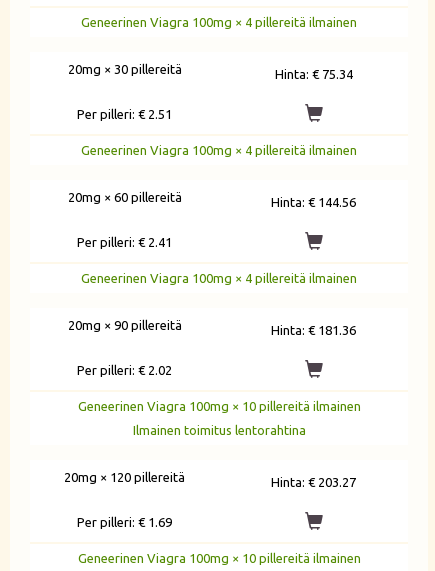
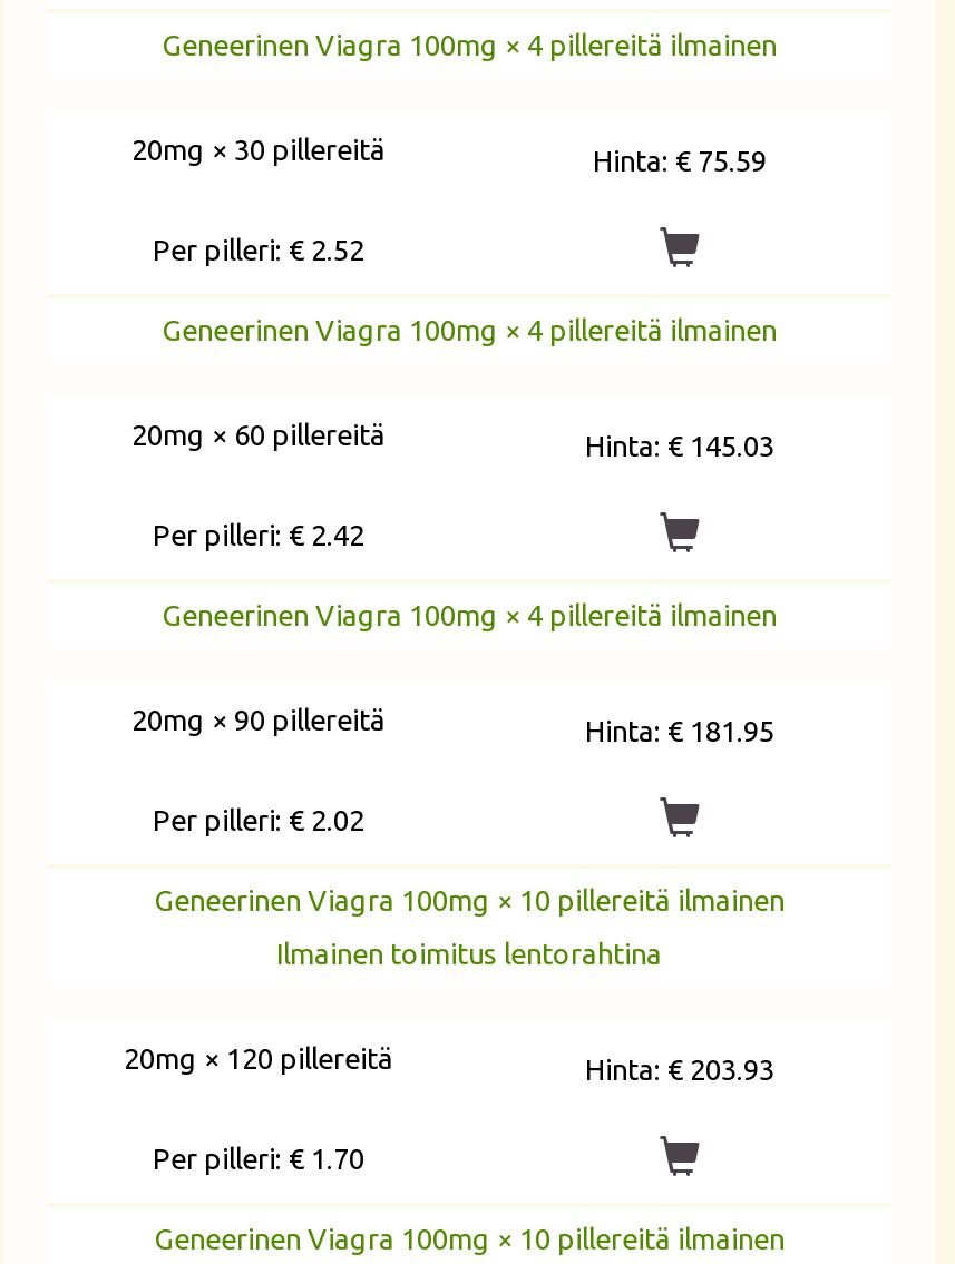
- Hinta: € 75.34
+ Hinta: € 75.59

- Per pilleri: € 2.51
+ Per pilleri: € 2.52

- Hinta: € 144.56
+ Hinta: € 145.03

- Per pilleri: € 2.41
+ Per pilleri: € 2.42

- Hinta: € 181.36
+ Hinta: € 181.95

- Hinta: € 203.27
+ Hinta: € 203.93

- Per pilleri: € 1.69
+ Per pilleri: € 1.70
